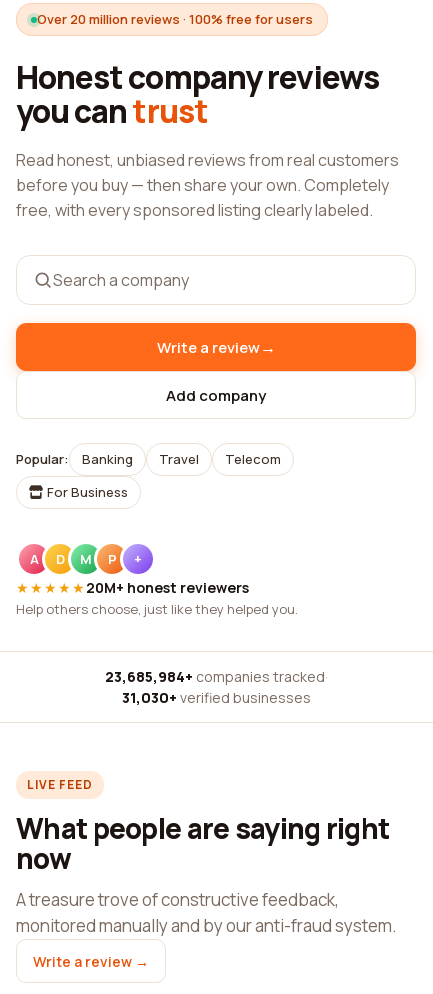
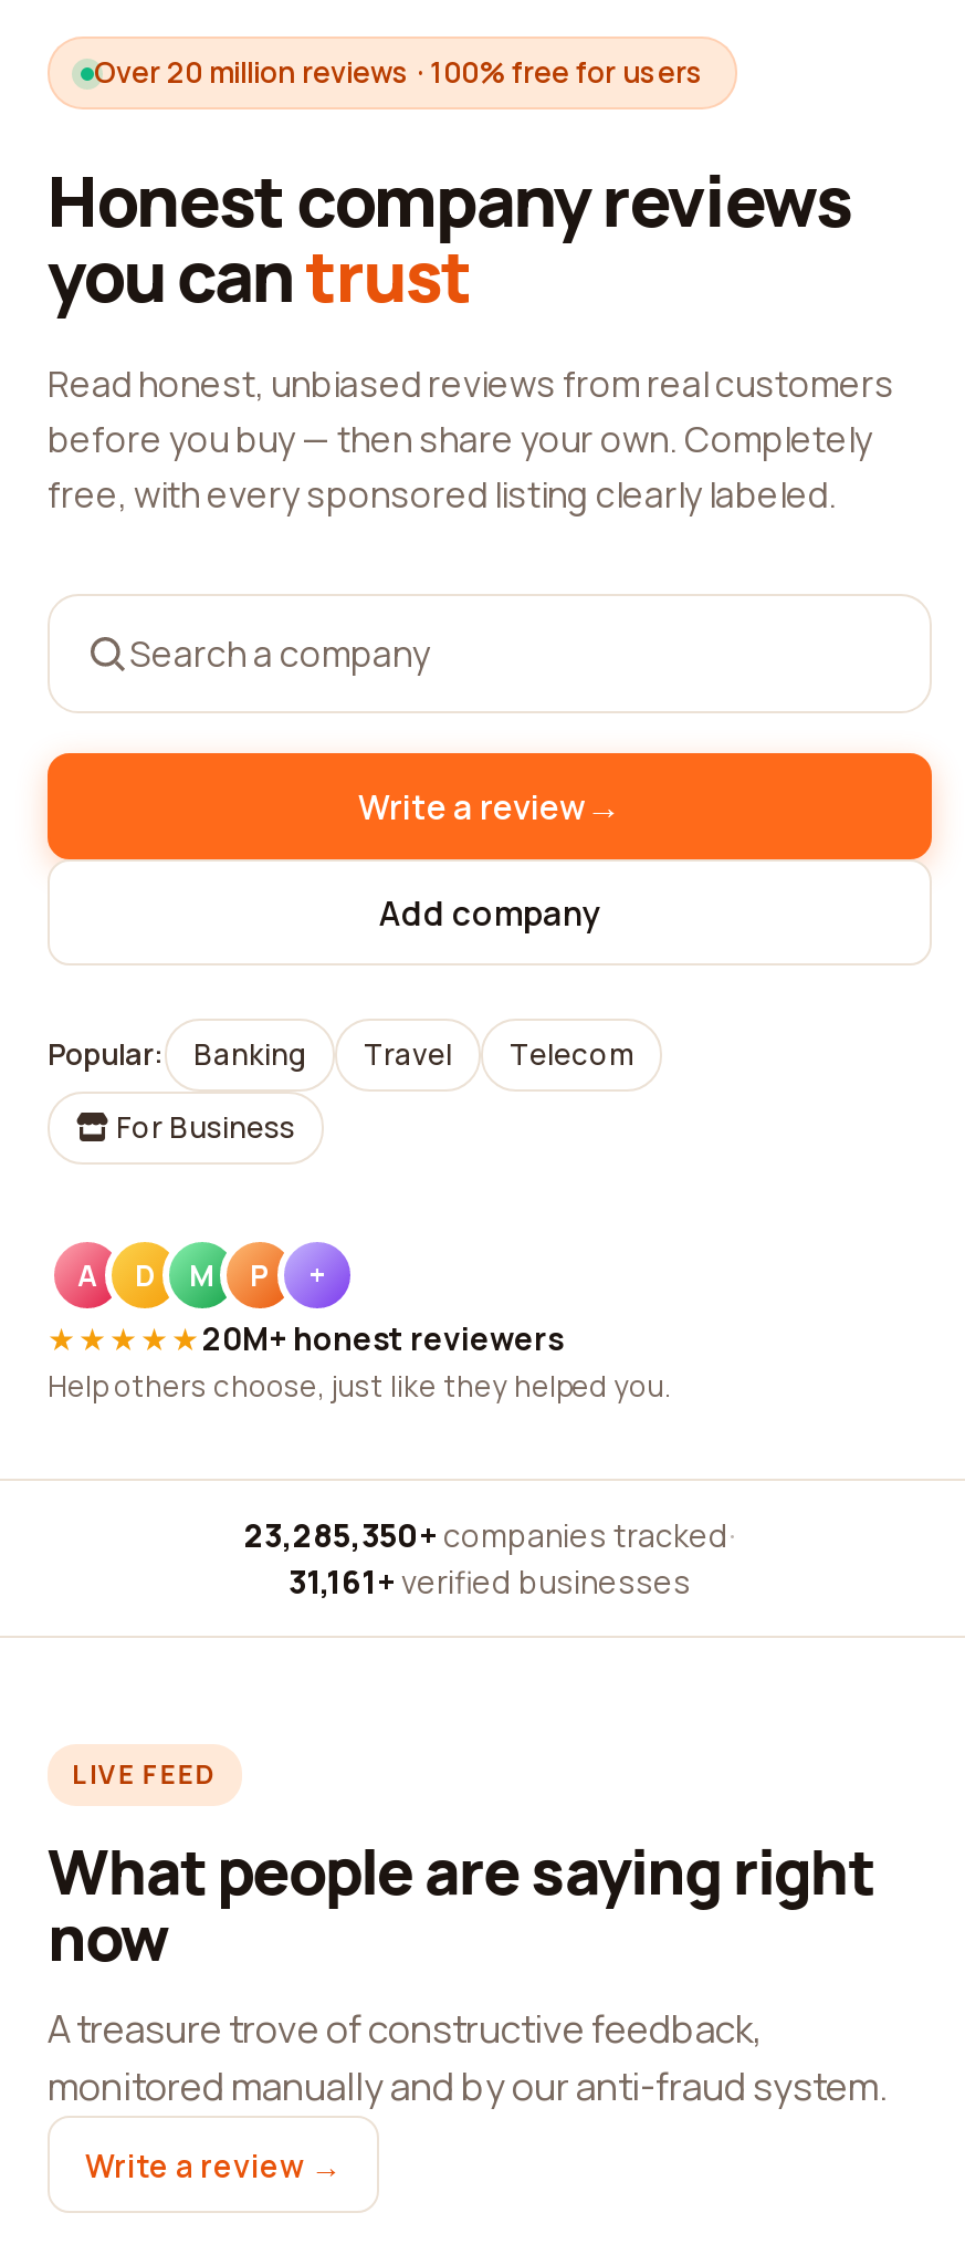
- 23,685,984+ companies tracked ·
+ 23,285,350+ companies tracked ·

- 31,030+ verified businesses
+ 31,161+ verified businesses
